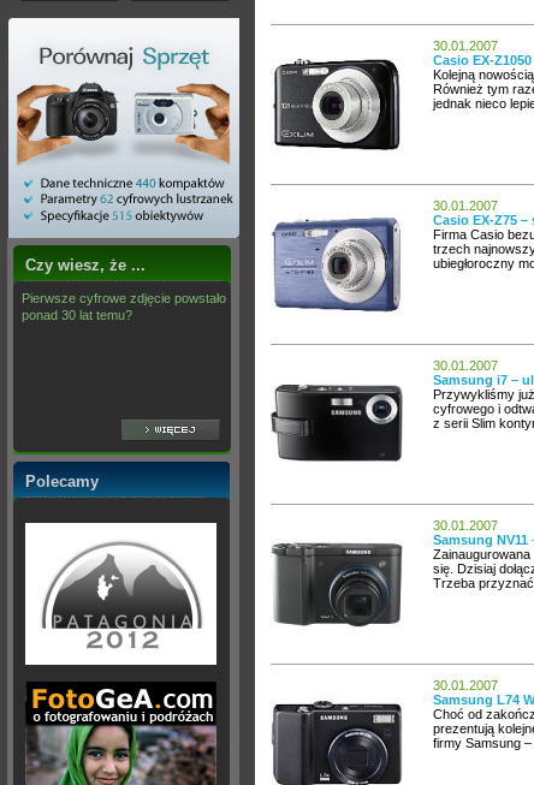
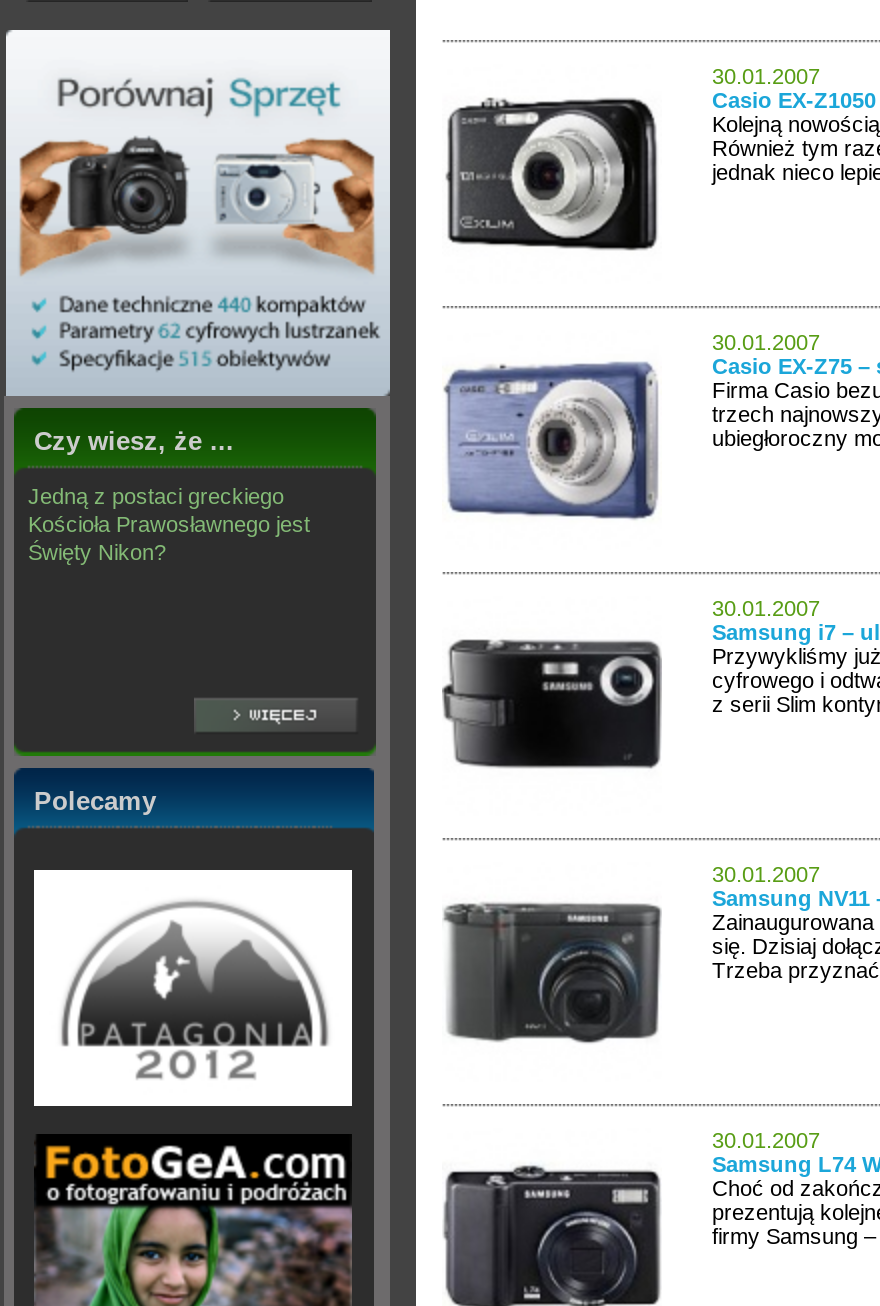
- Pierwsze cyfrowe zdjęcie powstało
- ponad 30 lat temu?
+ Jedną z postaci greckiego
+ Kościoła Prawosławnego jest
+ Święty Nikon?
